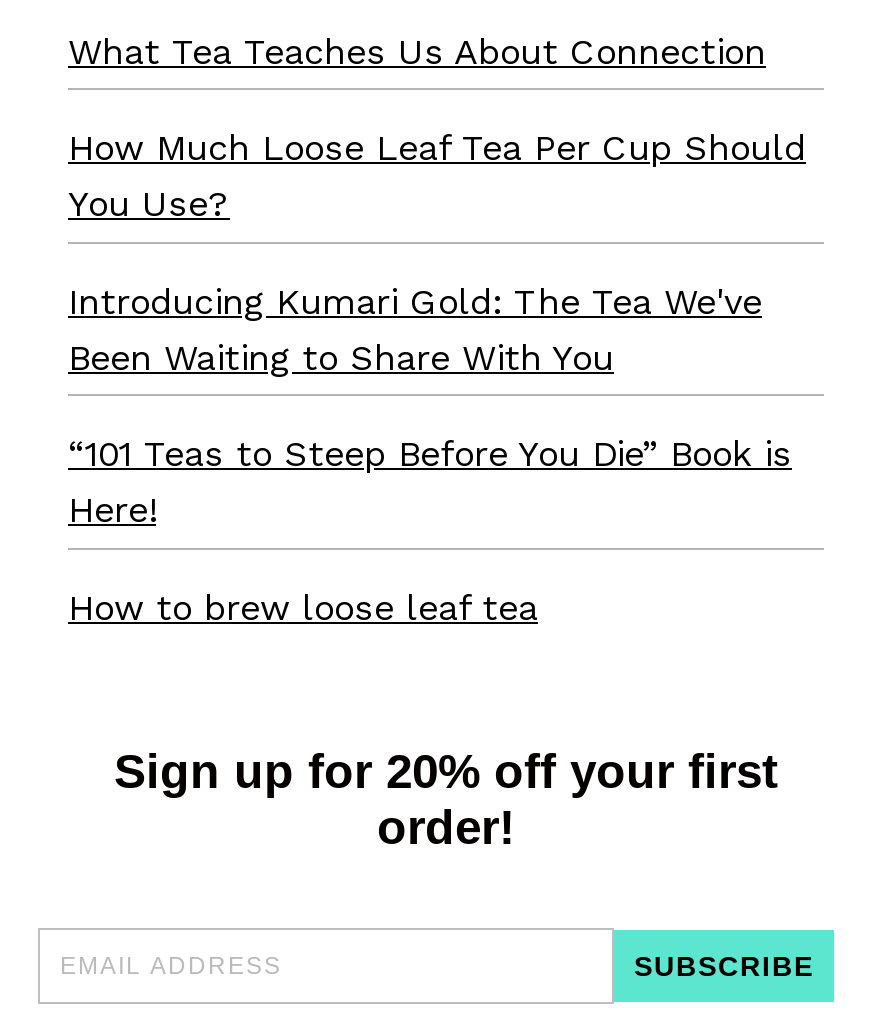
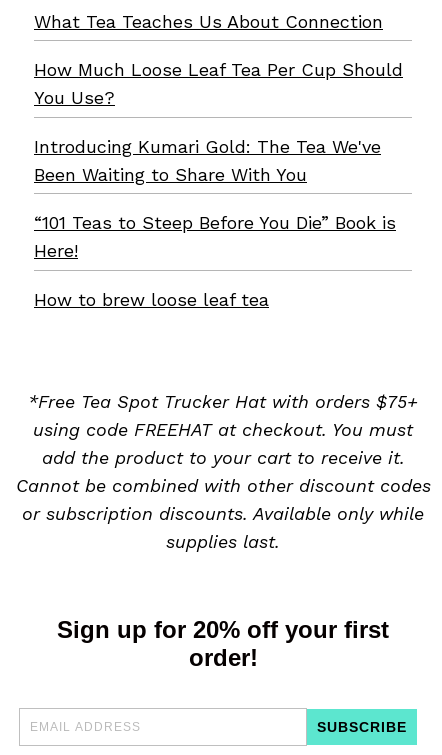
+ *Free Tea Spot Trucker Hat with orders $75+
+ using code FREEHAT at checkout. You must
+ add the product to your cart to receive it.
+ Cannot be combined with other discount codes
+ or subscription discounts. Available only while
+ supplies last.
